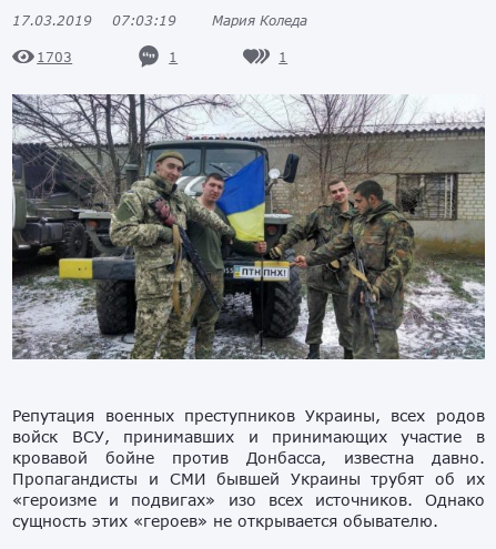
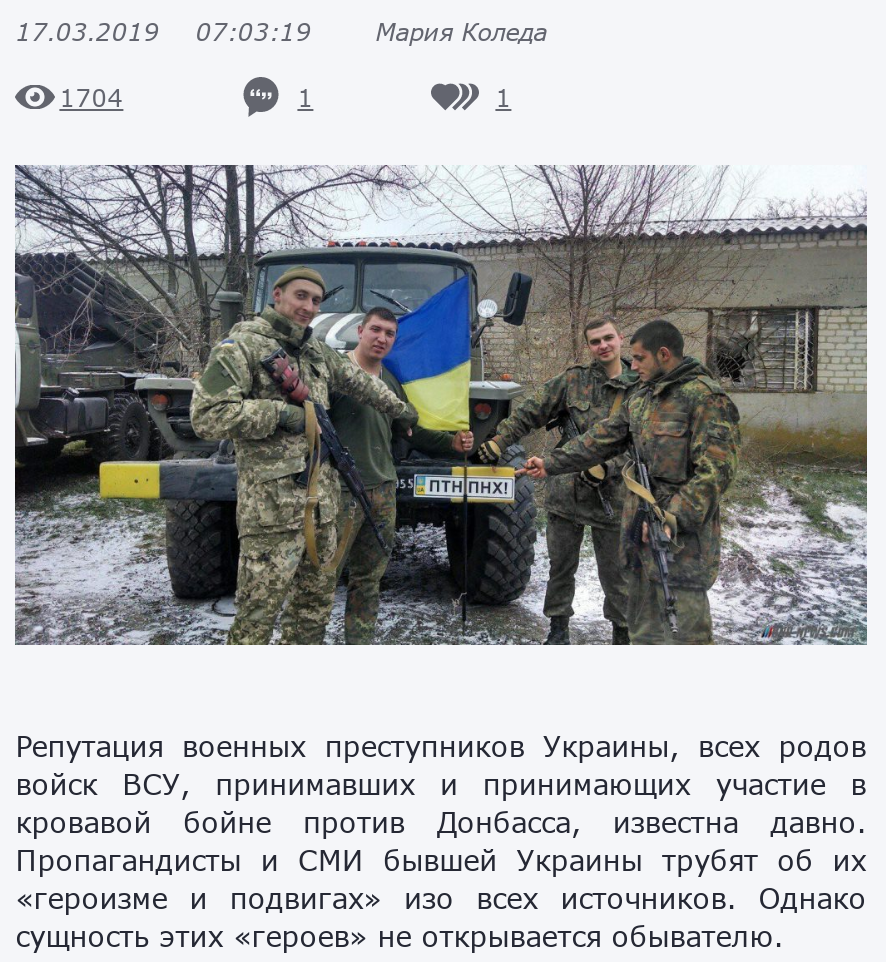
- 1703
+ 1704
